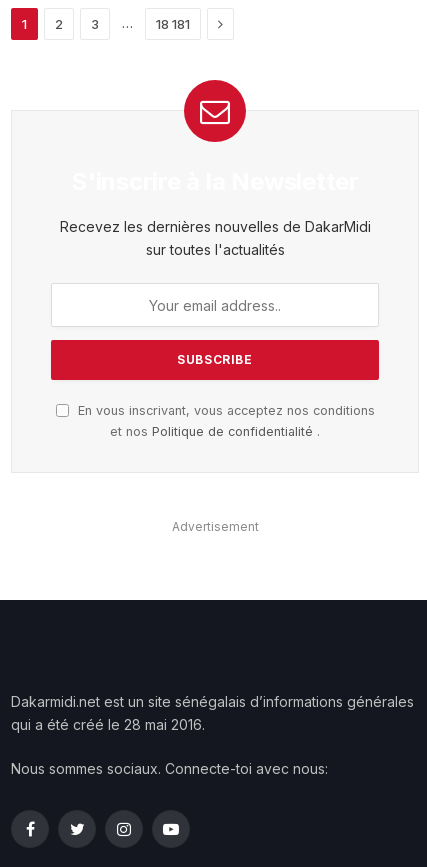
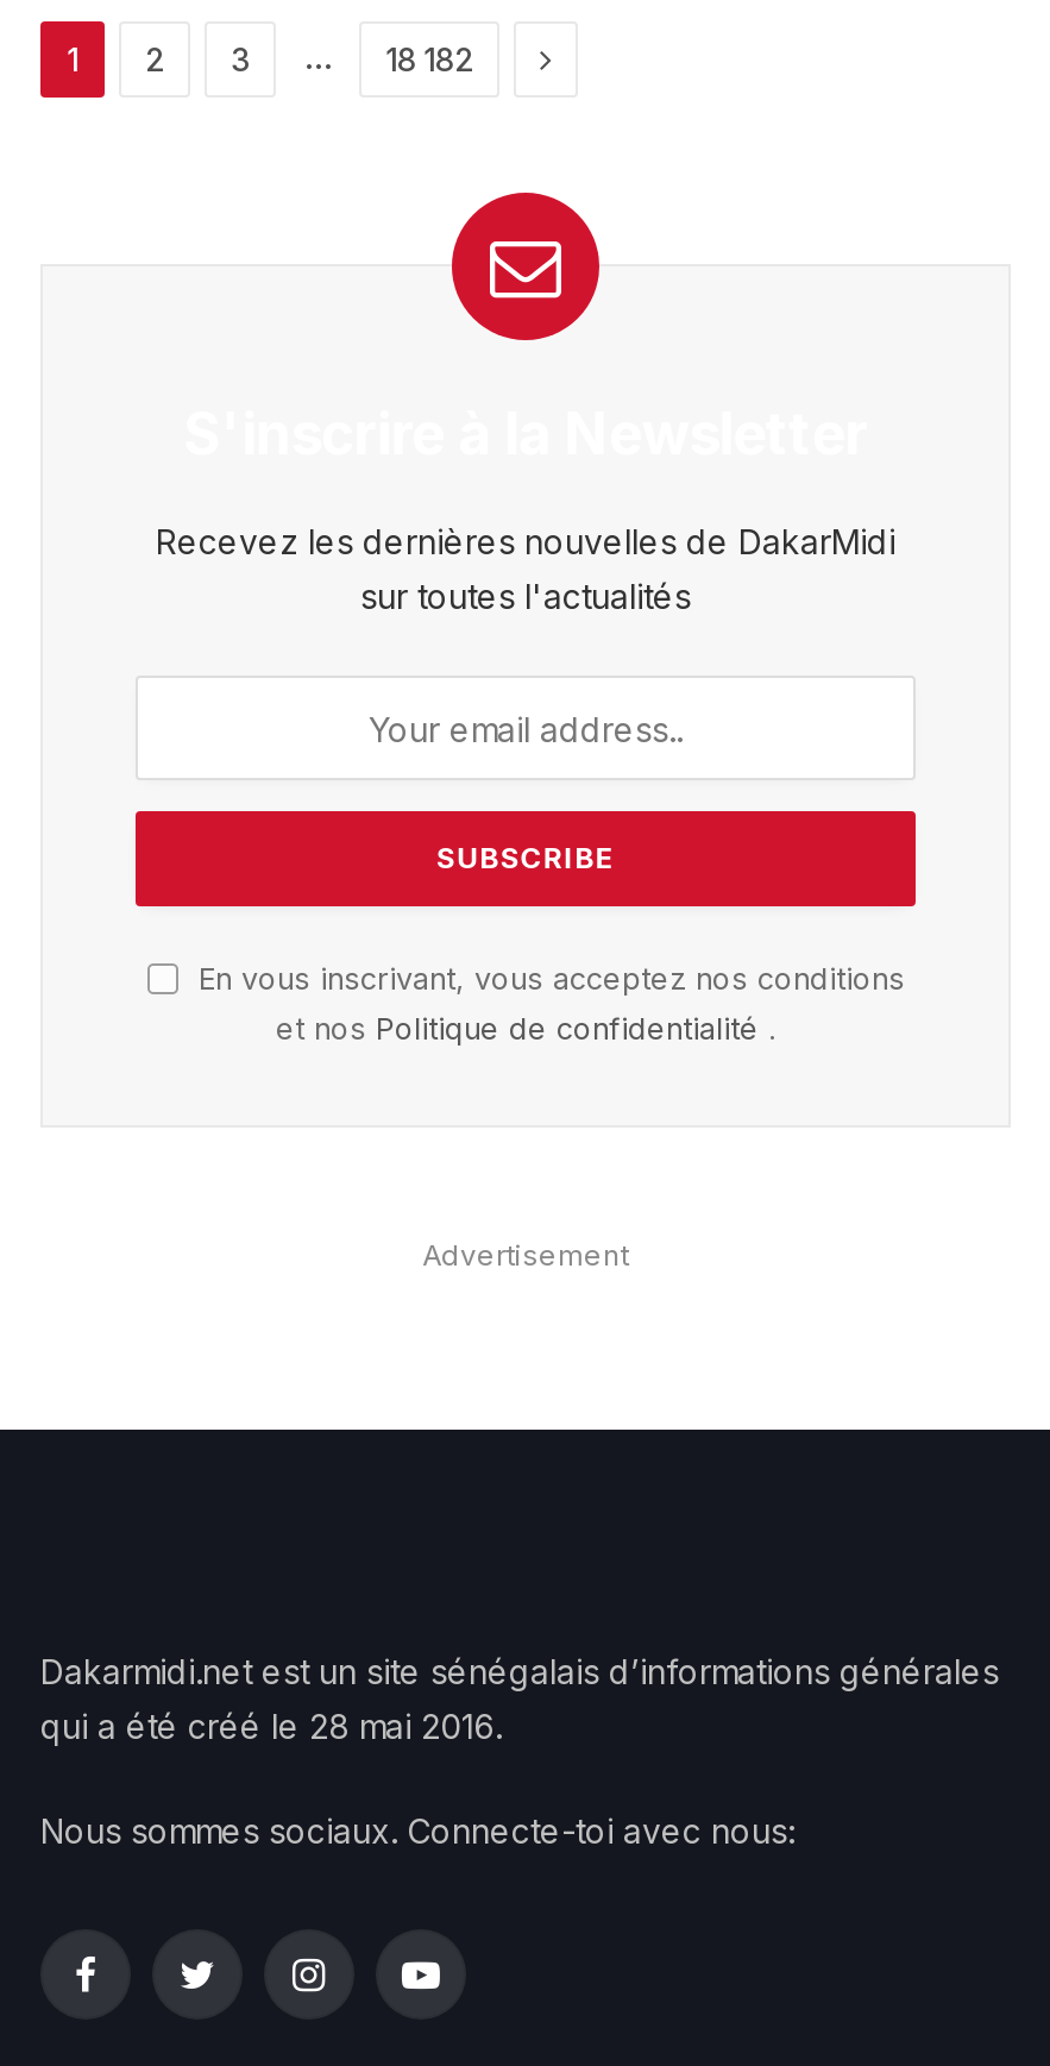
- 18 181
+ 18 182
